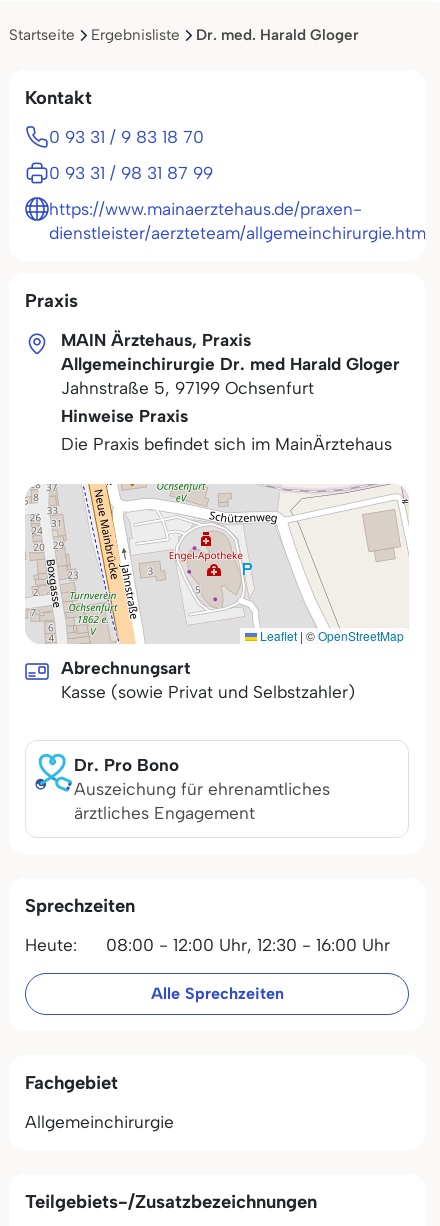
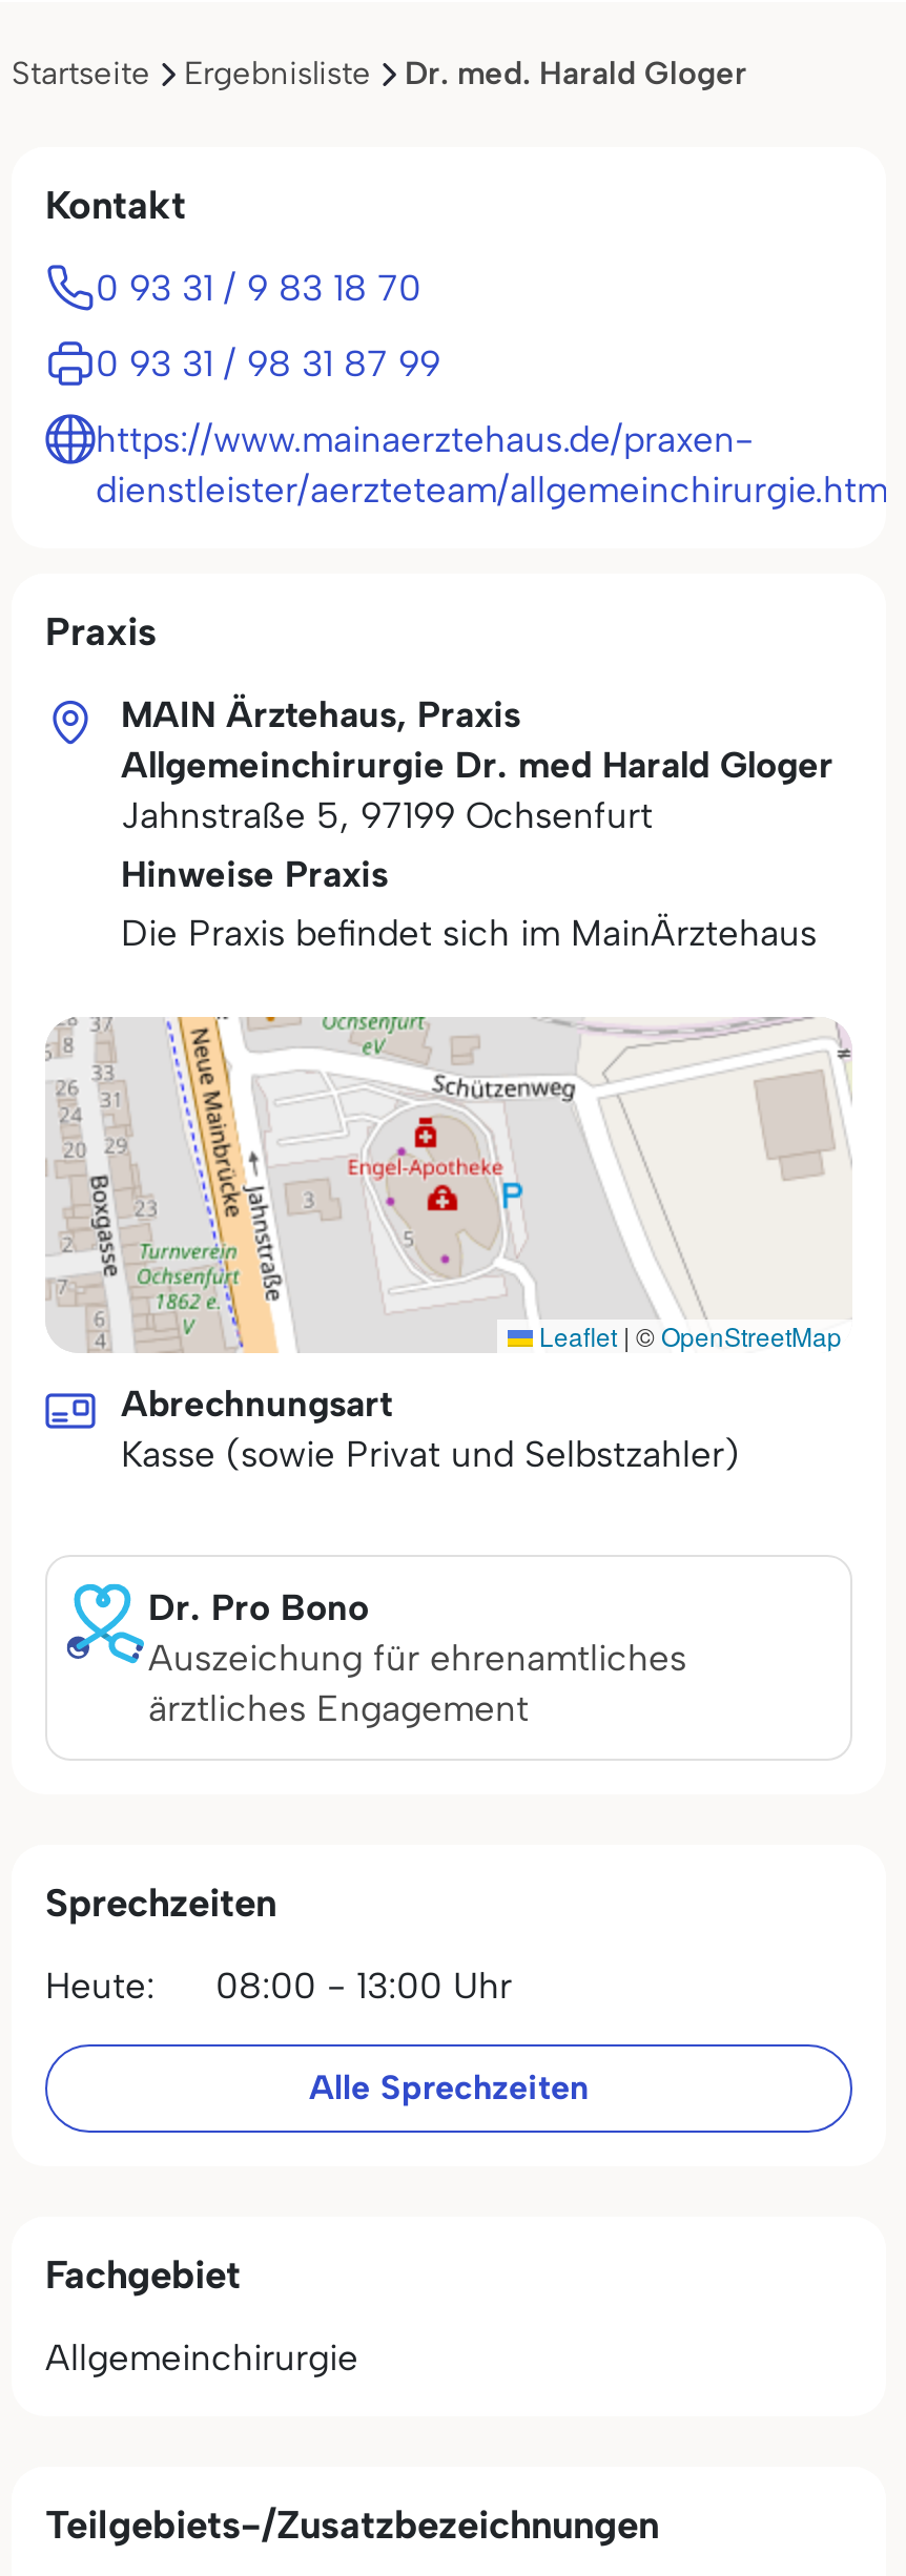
- Heute: 08:00 - 12:00 Uhr, 12:30 - 16:00 Uhr
+ Heute: 08:00 - 13:00 Uhr
